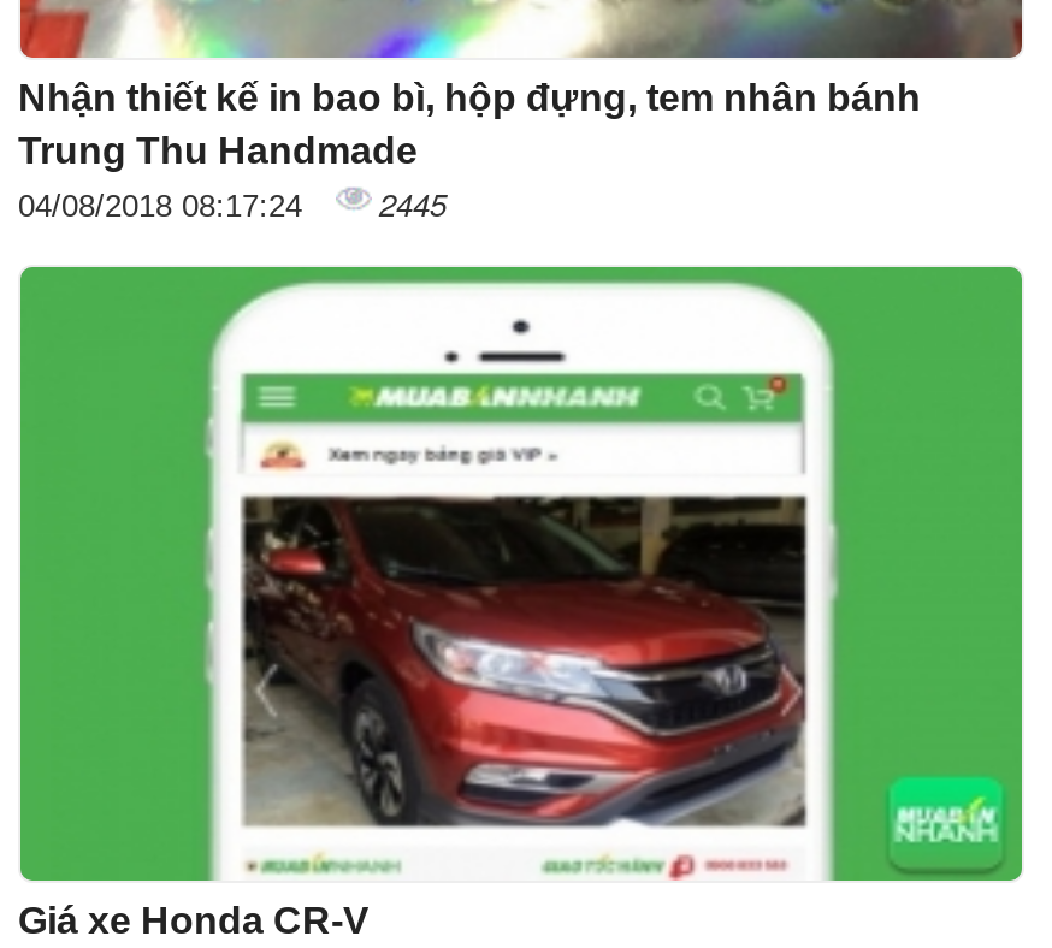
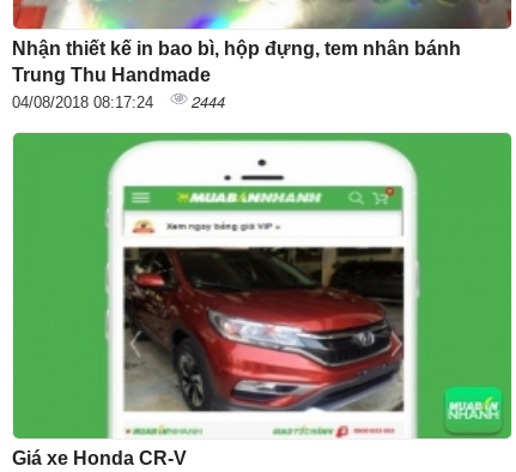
- 2445
+ 2444
